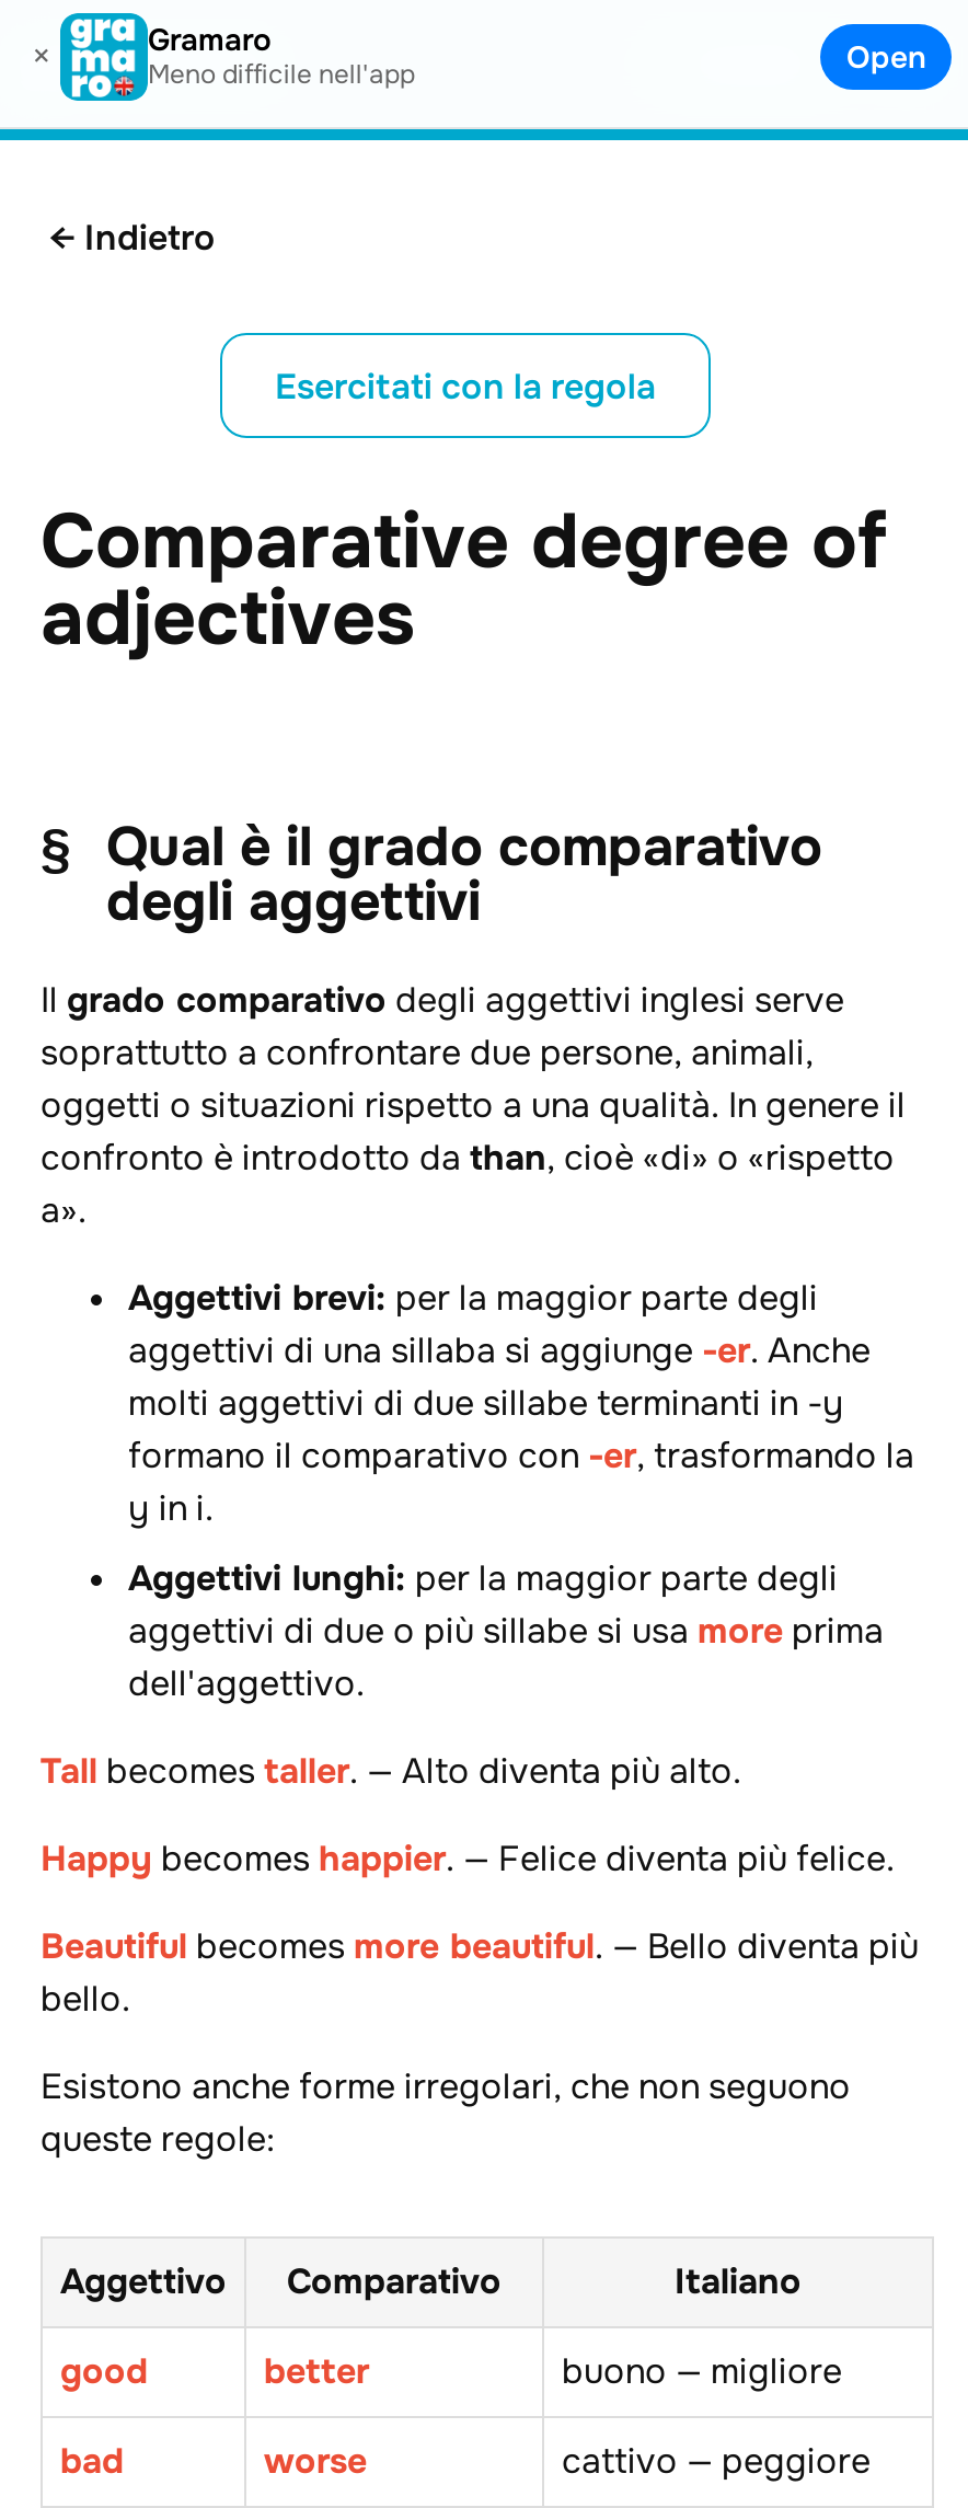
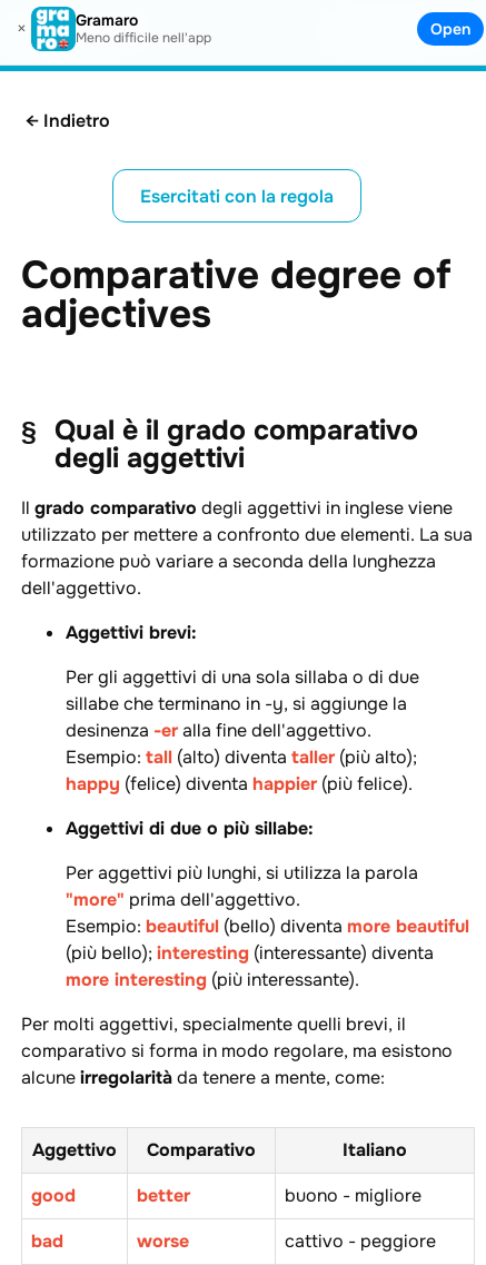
- Il grado comparativo degli aggettivi inglesi serve
- soprattutto a confrontare due persone, animali,
- oggetti o situazioni rispetto a una qualità. In genere il
- confronto è introdotto da than, cioè «di» o «rispetto
- a».
- Aggettivi brevi: per la maggior parte degli
- aggettivi di una sillaba si aggiunge -er. Anche
- molti aggettivi di due sillabe terminanti in -y
- formano il comparativo con -er, trasformando la
- y in i.
- Aggettivi lunghi: per la maggior parte degli
- aggettivi di due o più sillabe si usa more prima
+ Il grado comparativo degli aggettivi in inglese viene
+ utilizzato per mettere a confronto due elementi. La sua
+ formazione può variare a seconda della lunghezza

moved up: dell'aggettivo.

- Tall becomes taller. — Alto diventa più alto.
- Happy becomes happier. — Felice diventa più felice.
- Beautiful becomes more beautiful. — Bello diventa più
- bello.
- Esistono anche forme irregolari, che non seguono
- queste regole:
+ Aggettivi brevi:
+ Per gli aggettivi di una sola sillaba o di due
+ sillabe che terminano in -y, si aggiunge la
+ desinenza -er alla fine dell'aggettivo.
+ Esempio: tall (alto) diventa taller (più alto);
+ happy (felice) diventa happier (più felice).
+ Aggettivi di due o più sillabe:
+ Per aggettivi più lunghi, si utilizza la parola
+ "more" prima dell'aggettivo.
+ Esempio: beautiful (bello) diventa more beautiful
+ (più bello); interesting (interessante) diventa
+ more interesting (più interessante).
+ Per molti aggettivi, specialmente quelli brevi, il
+ comparativo si forma in modo regolare, ma esistono
+ alcune irregolarità da tenere a mente, come:

- buono — migliore
+ buono - migliore

- cattivo — peggiore
+ cattivo - peggiore
